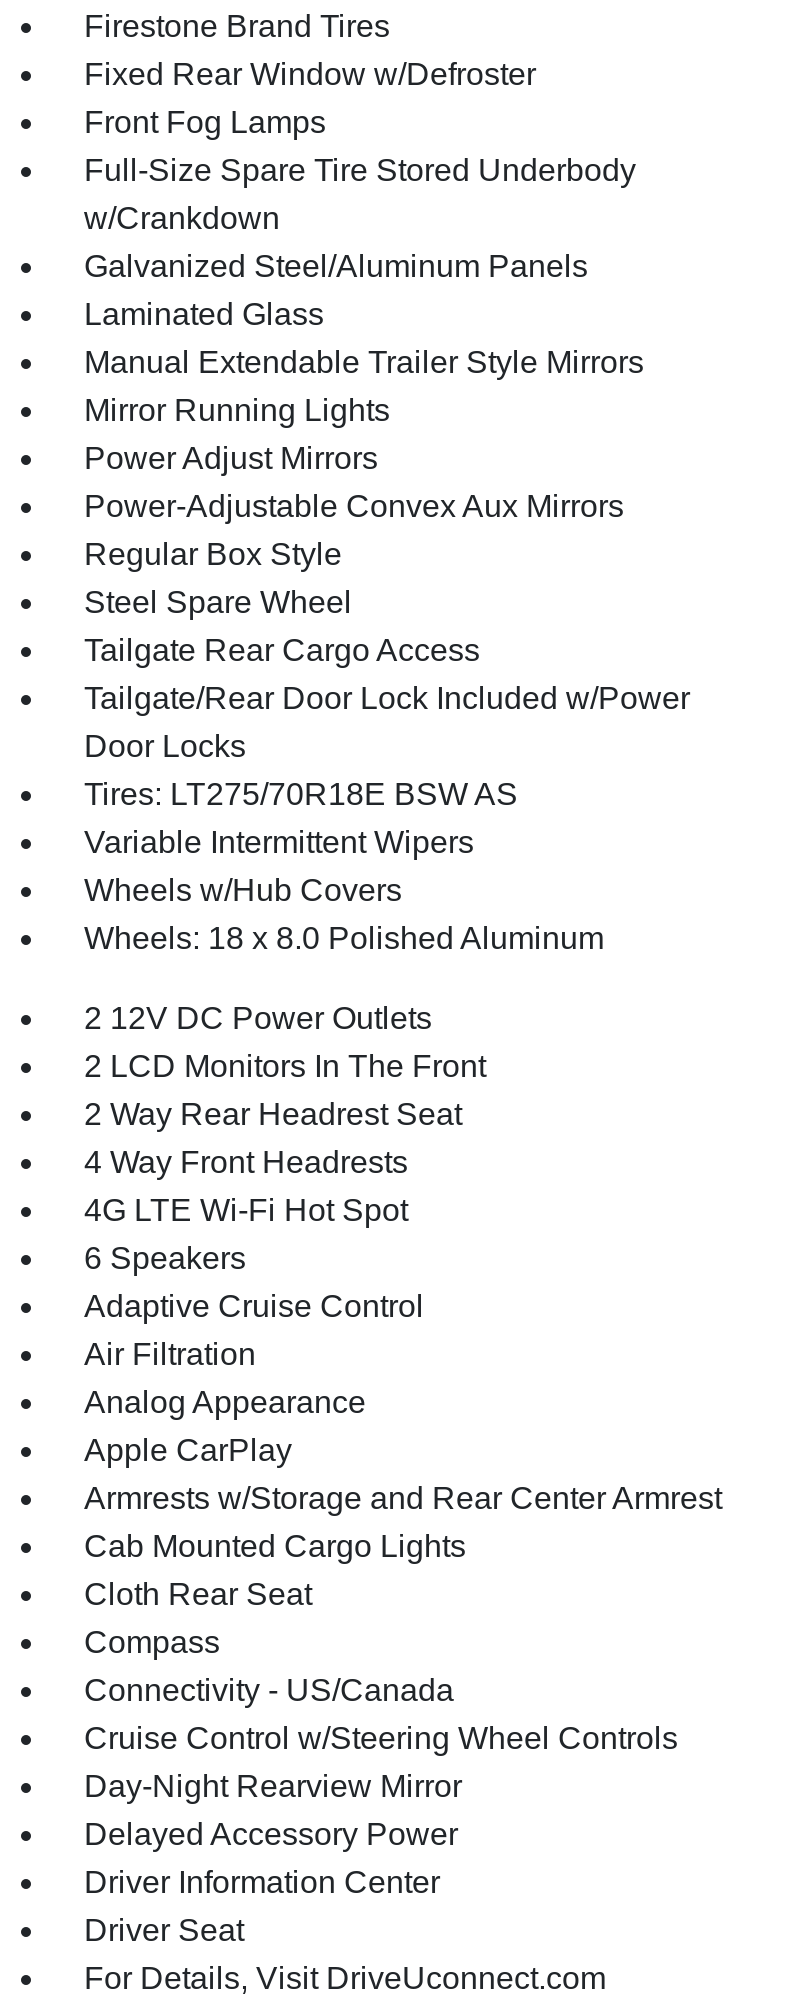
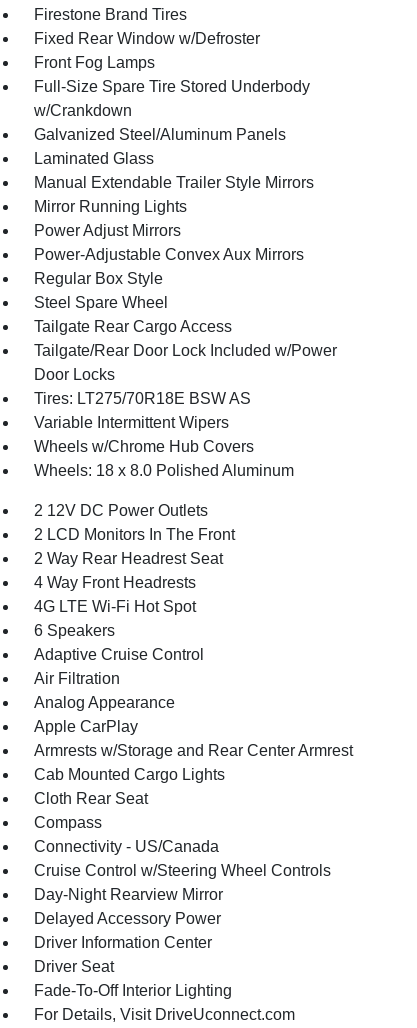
- Wheels w/Hub Covers
+ Wheels w/Chrome Hub Covers

+ Fade-To-Off Interior Lighting
